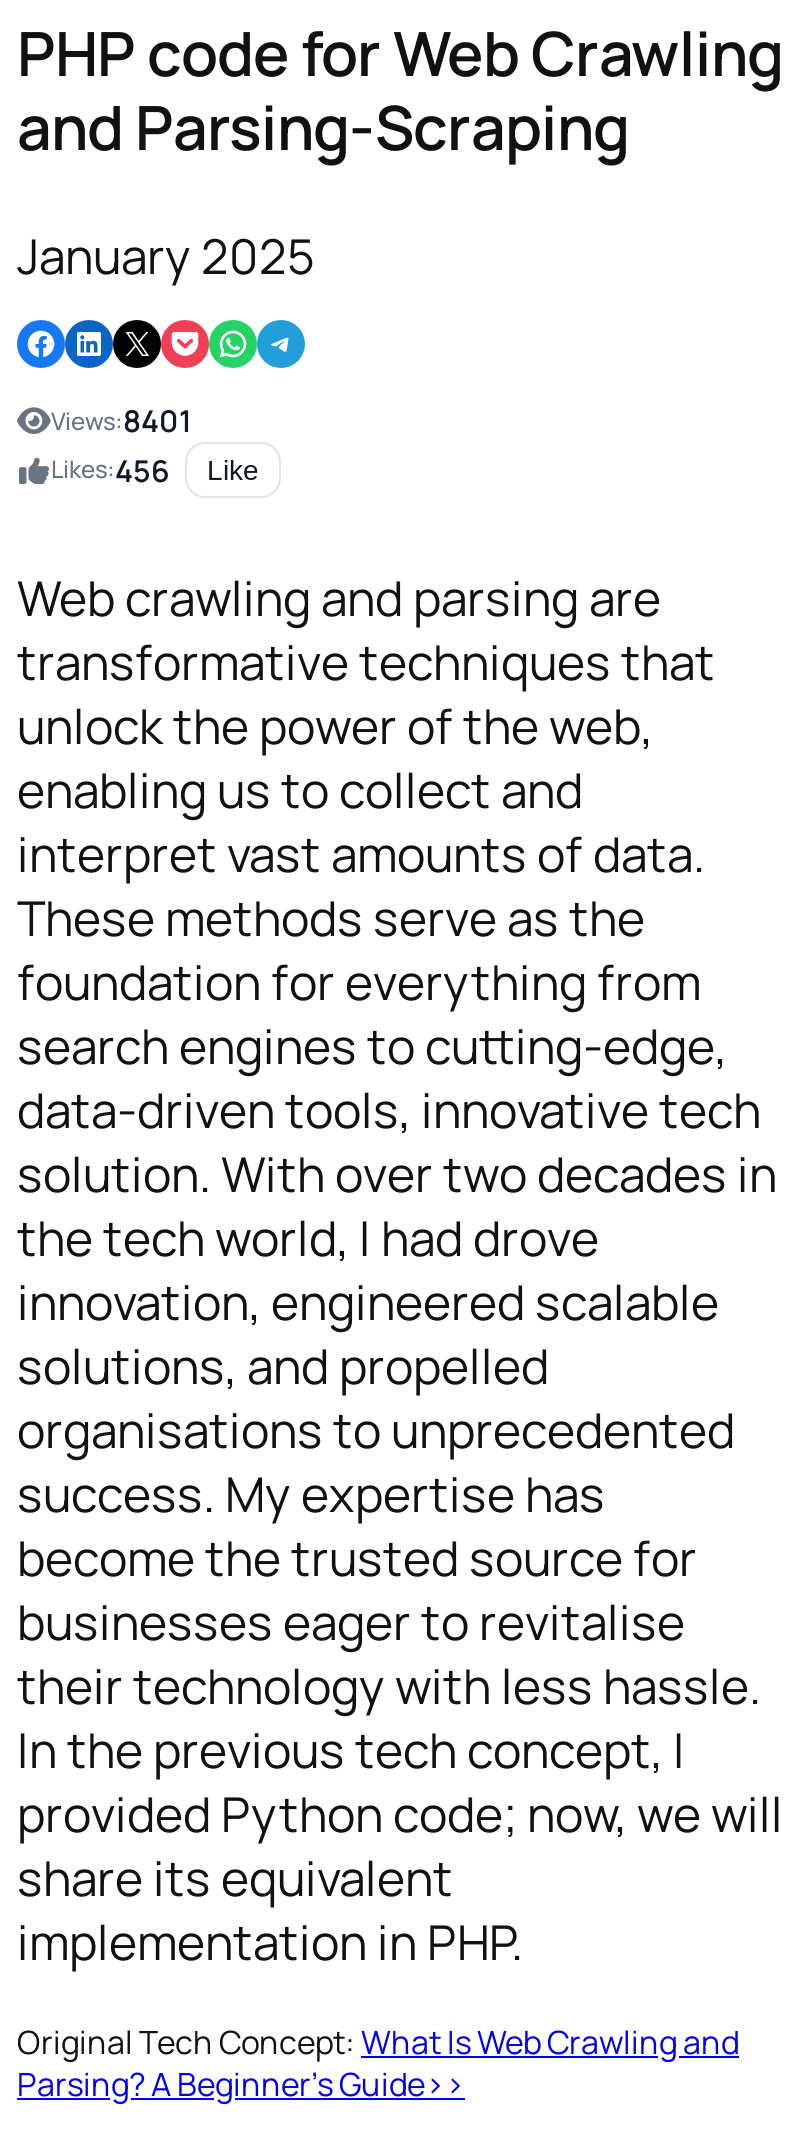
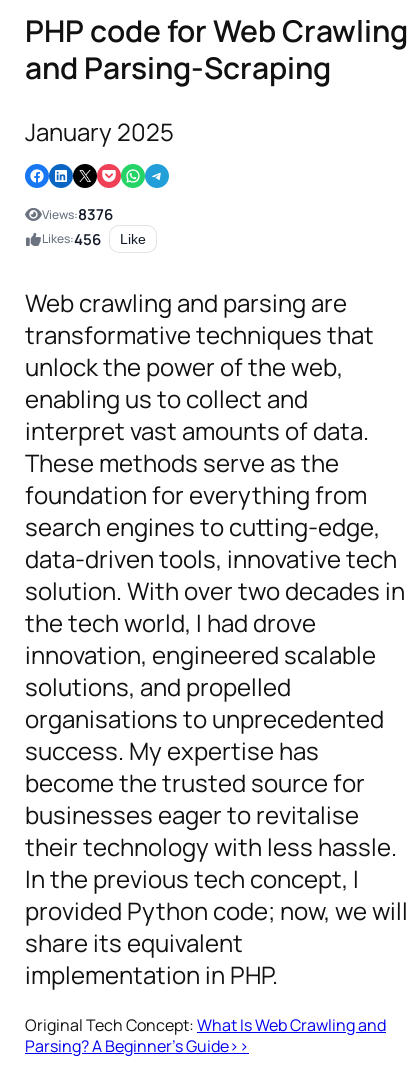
- Views:8401
+ Views:8376
